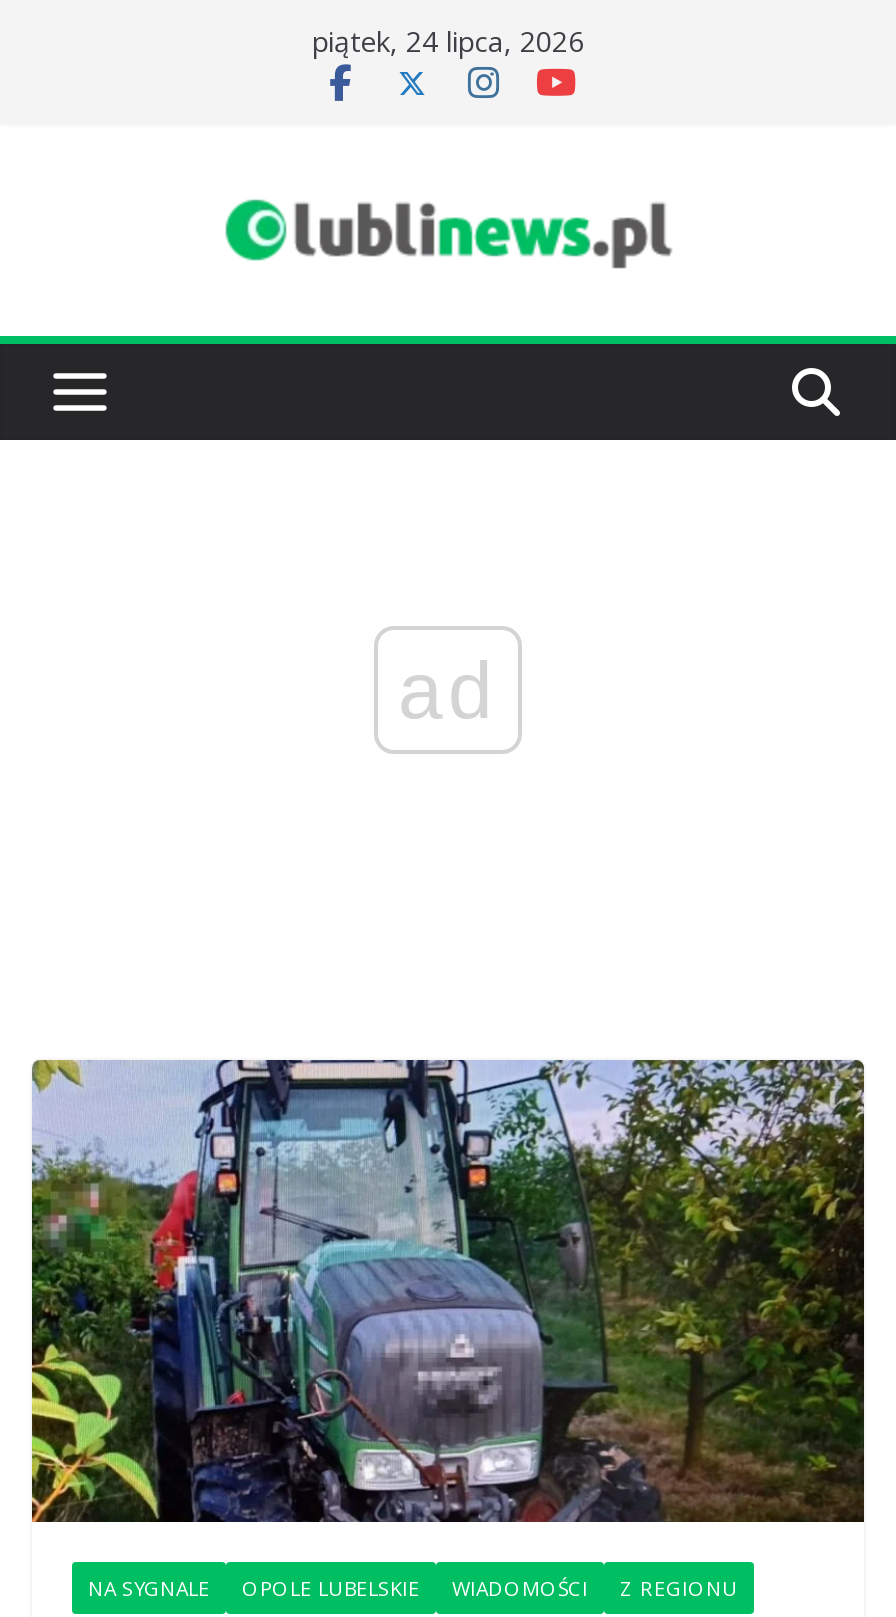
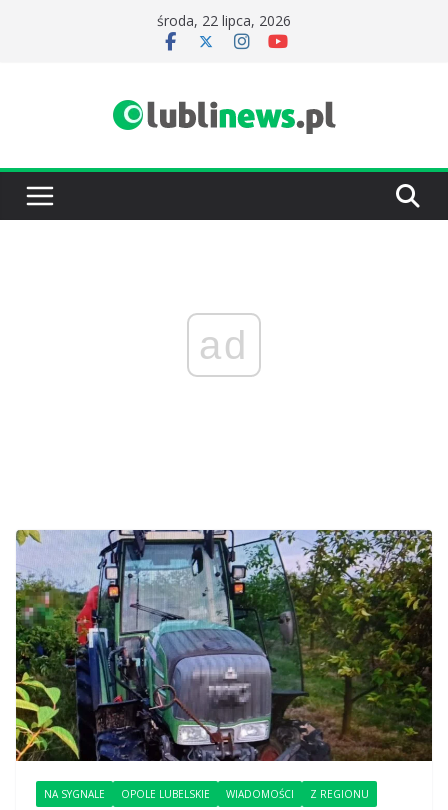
- piątek, 24 lipca, 2026
+ środa, 22 lipca, 2026
